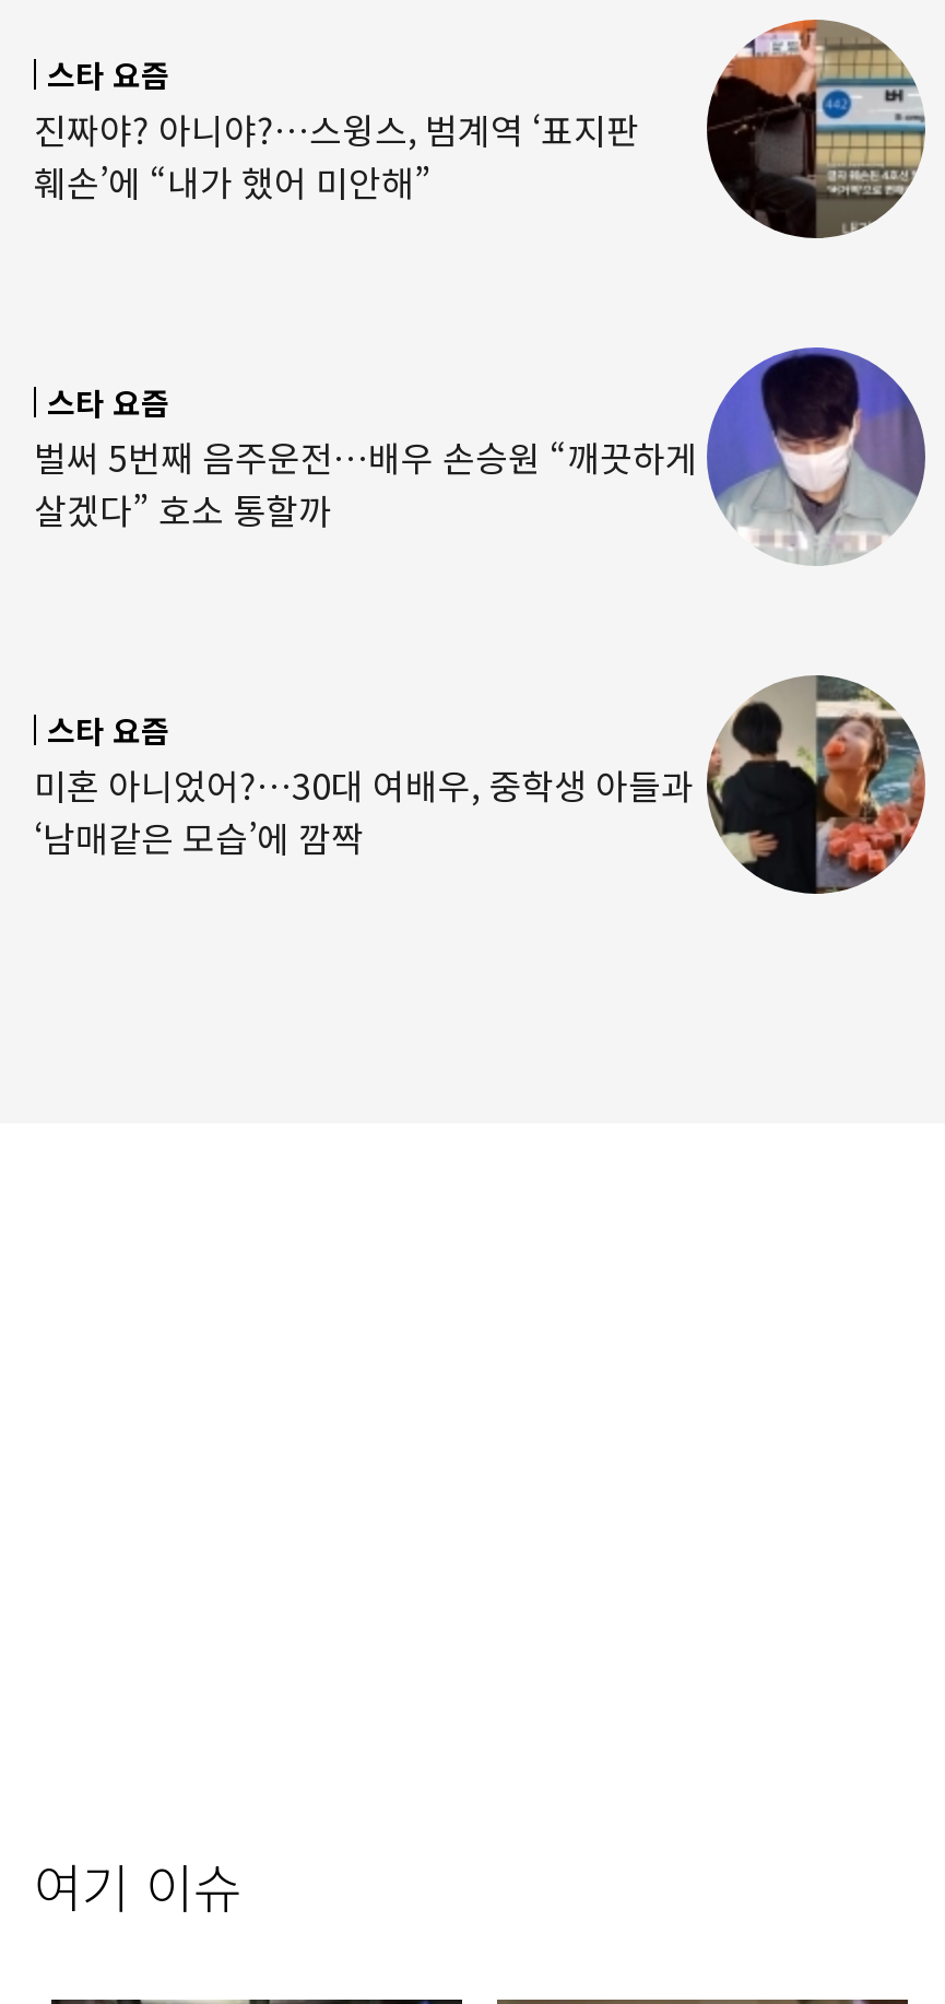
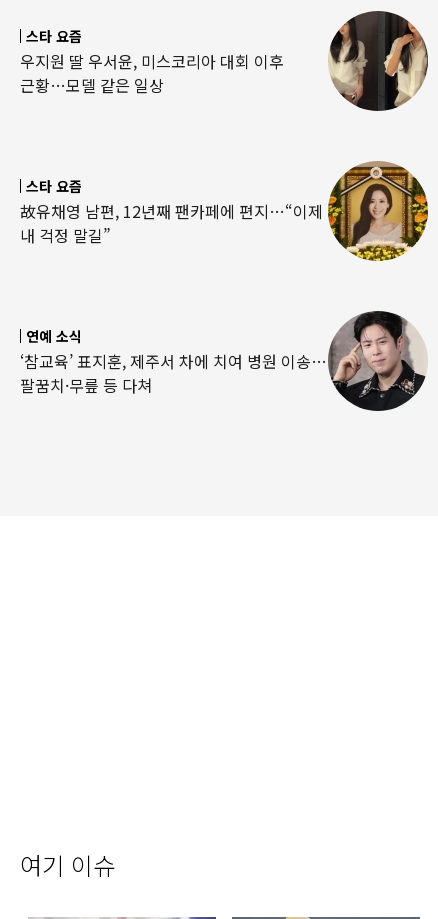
- [image]
+ [image]

- 진짜야? 아니야?…스윙스, 범계역 ‘표지판
- 훼손’에 “내가 했어 미안해”
+ 우지원 딸 우서윤, 미스코리아 대회 이후
+ 근황…모델 같은 일상

- [image]
- 벌써 5번째 음주운전…배우 손승원 “깨끗하게
- 살겠다” 호소 통할까
+ [image]
+ 故유채영 남편, 12년째 팬카페에 편지…“이제
+ 내 걱정 말길”

- [image]
- 스타 요즘
- 미혼 아니었어?…30대 여배우, 중학생 아들과
- ‘남매같은 모습’에 깜짝
+ [image]
+ 연예 소식
+ ‘참교육’ 표지훈, 제주서 차에 치여 병원 이송…
+ 팔꿈치·무릎 등 다쳐
